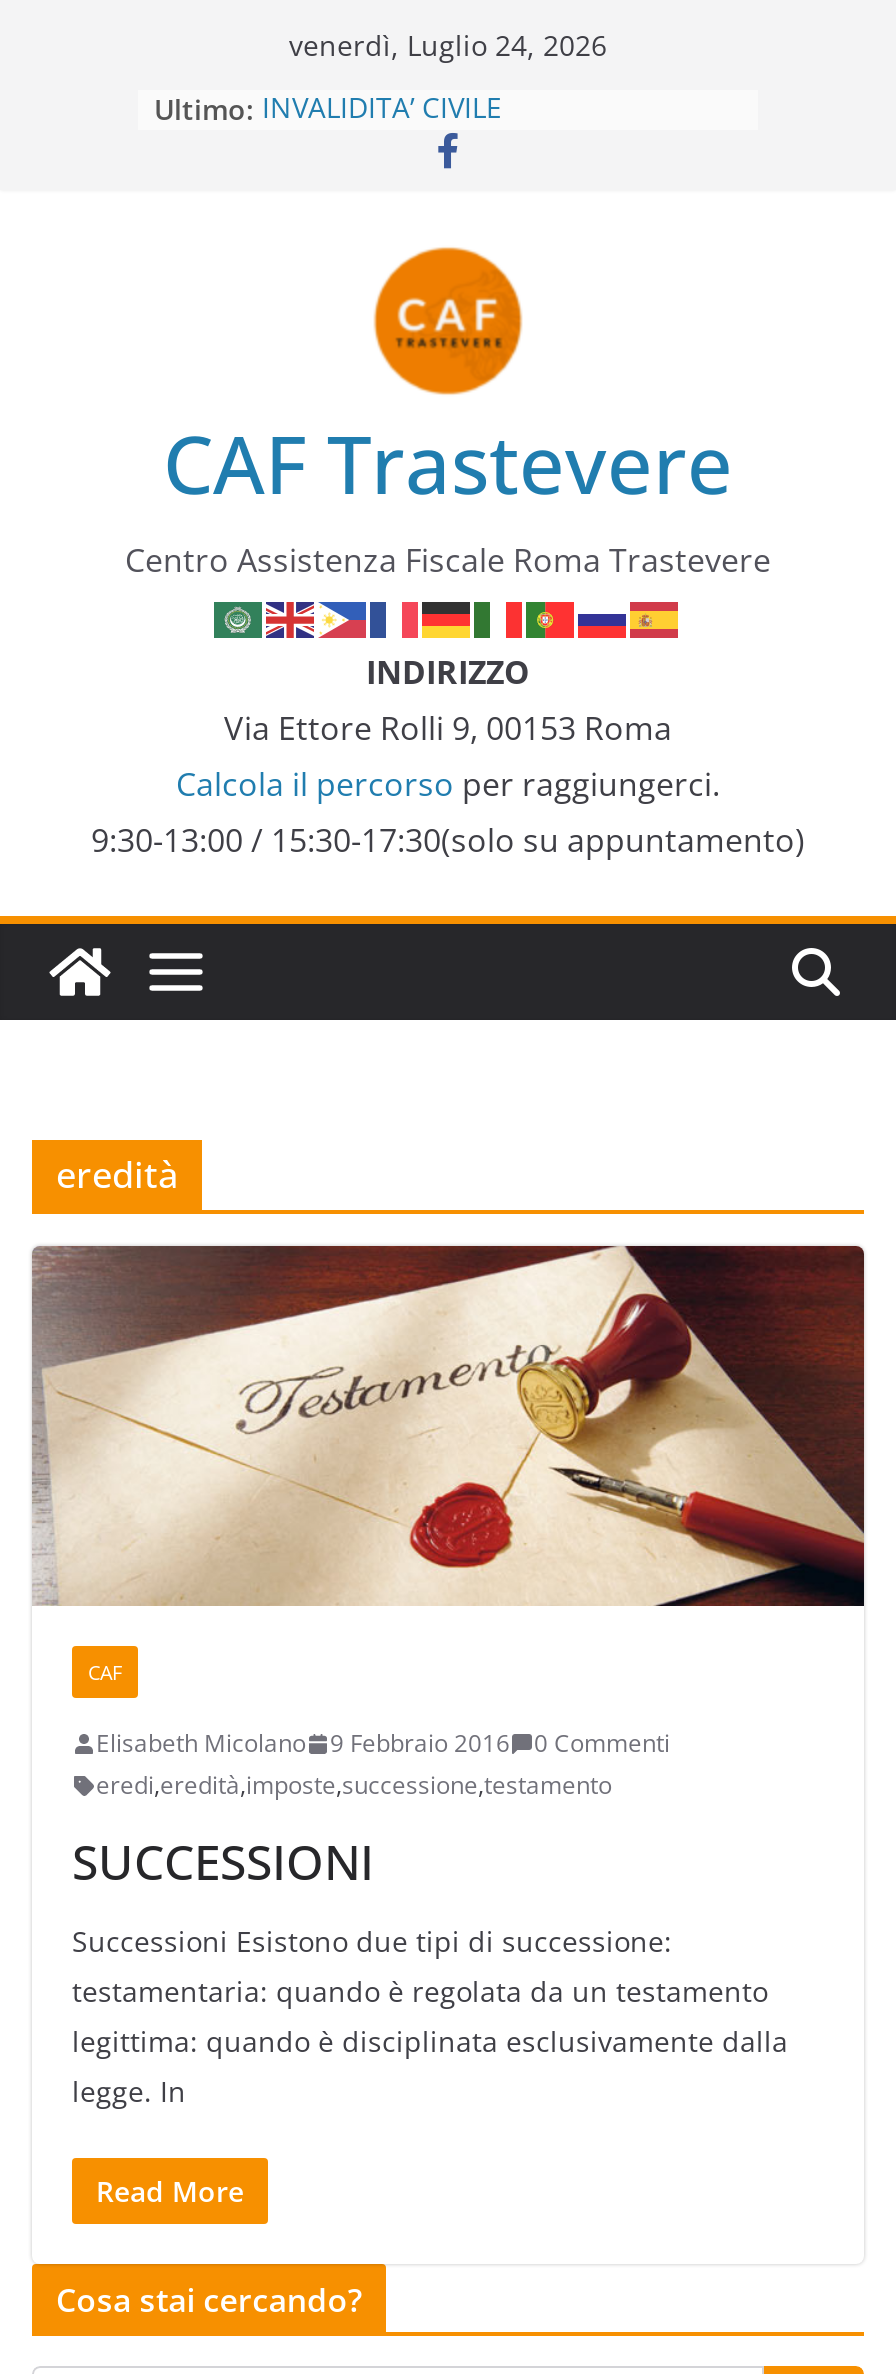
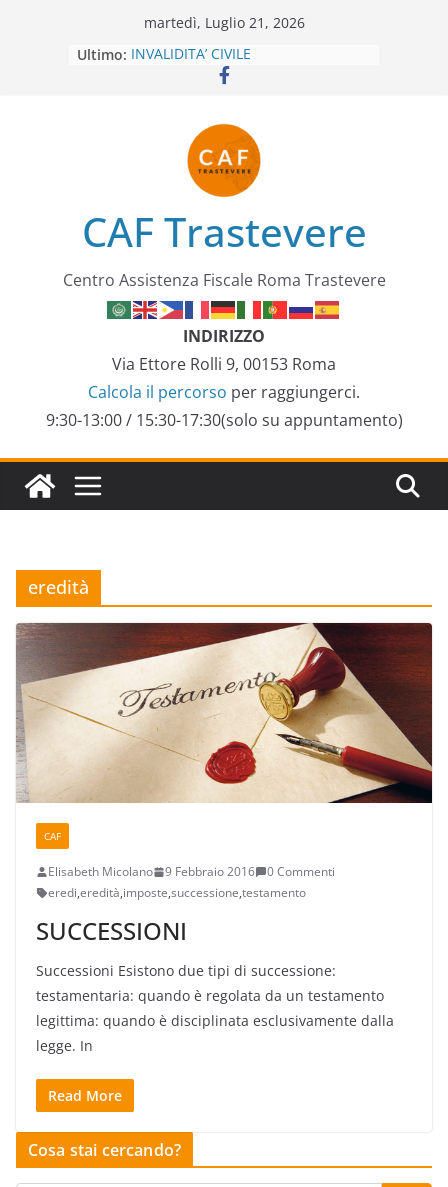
- venerdì, Luglio 24, 2026
+ martedì, Luglio 21, 2026
